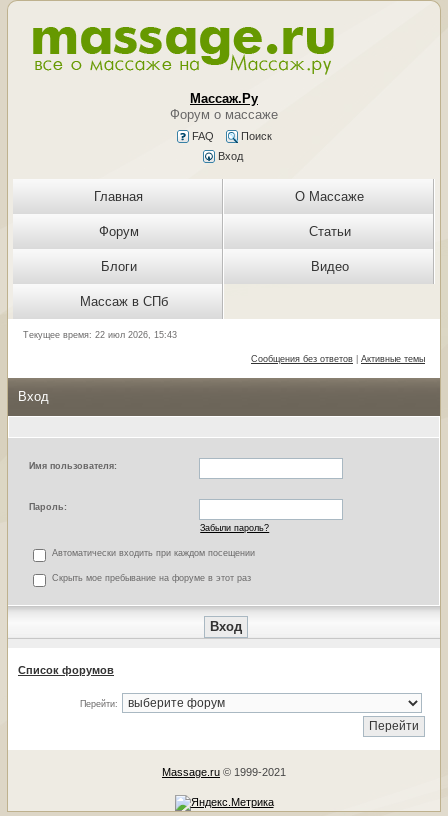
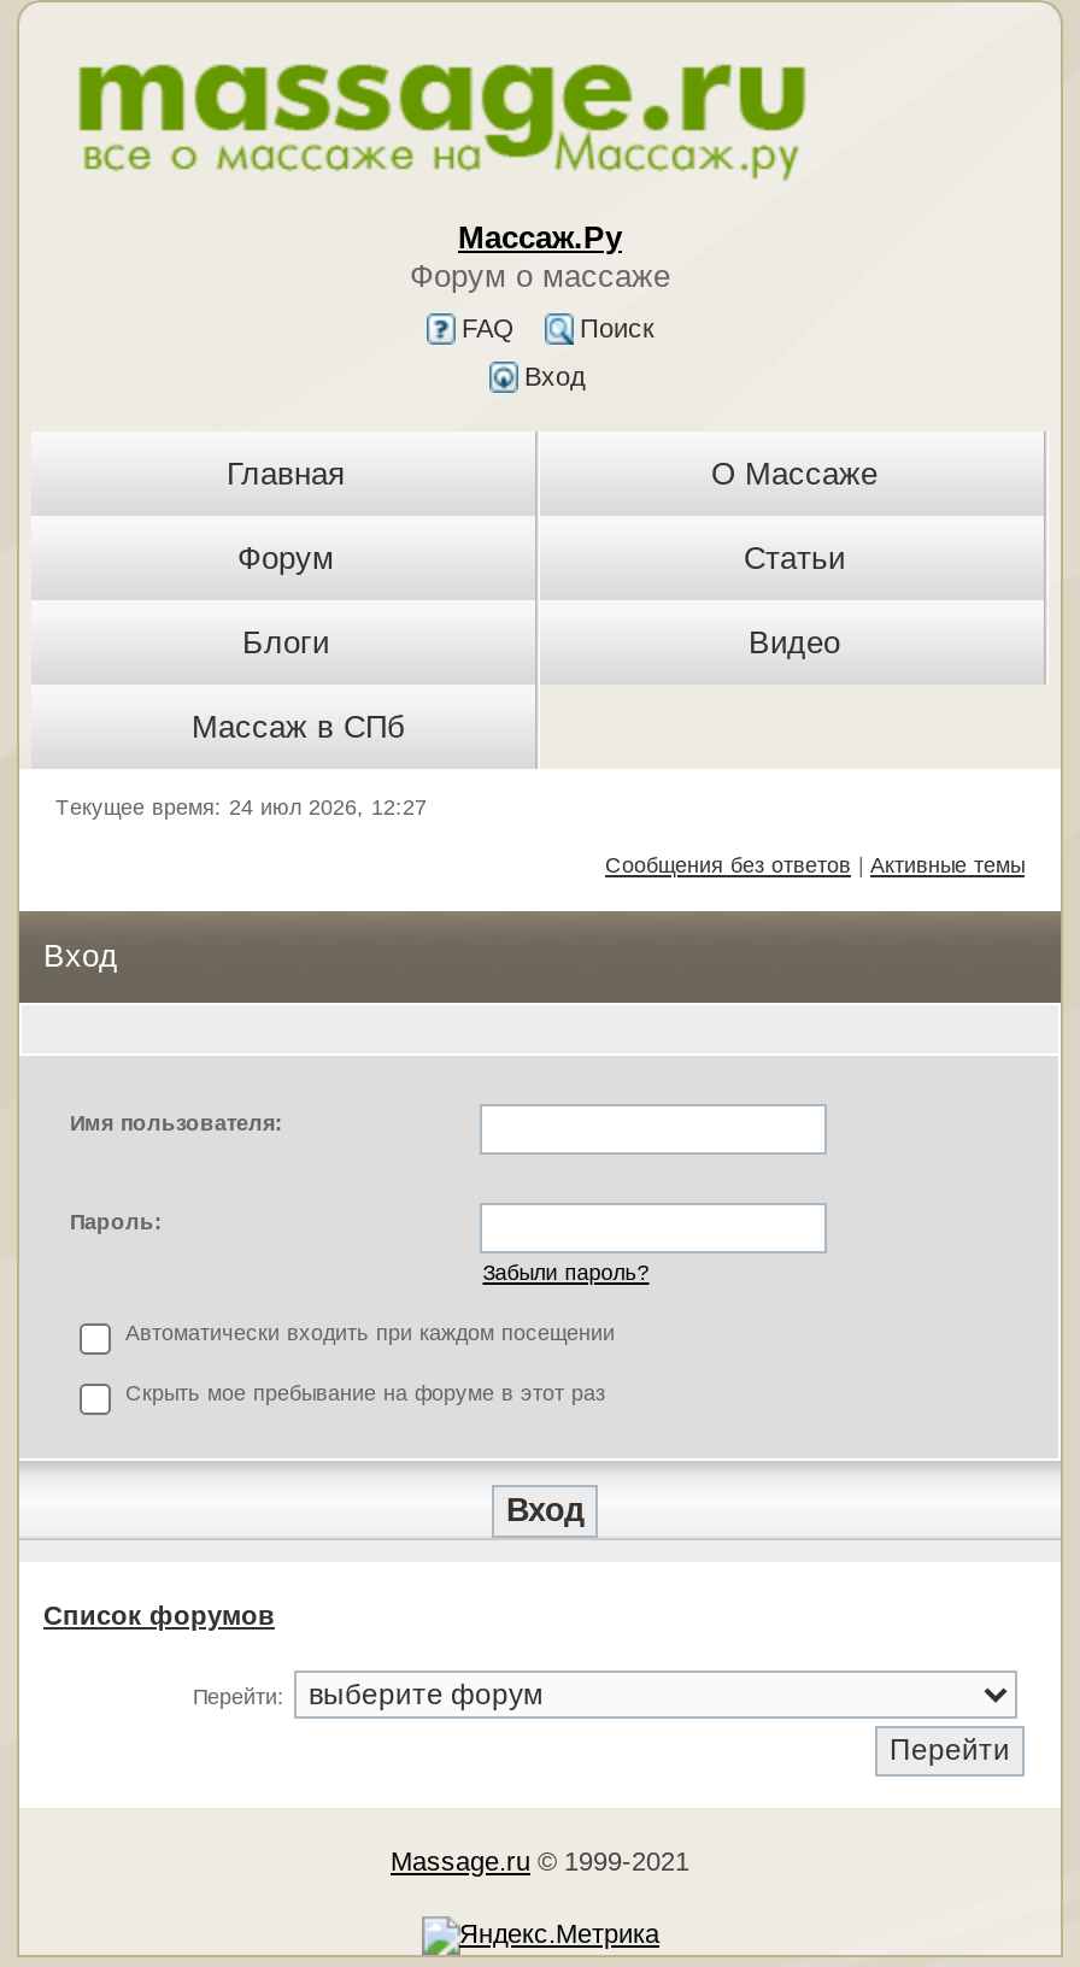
- Текущее время: 22 июл 2026, 15:43
+ Текущее время: 24 июл 2026, 12:27
